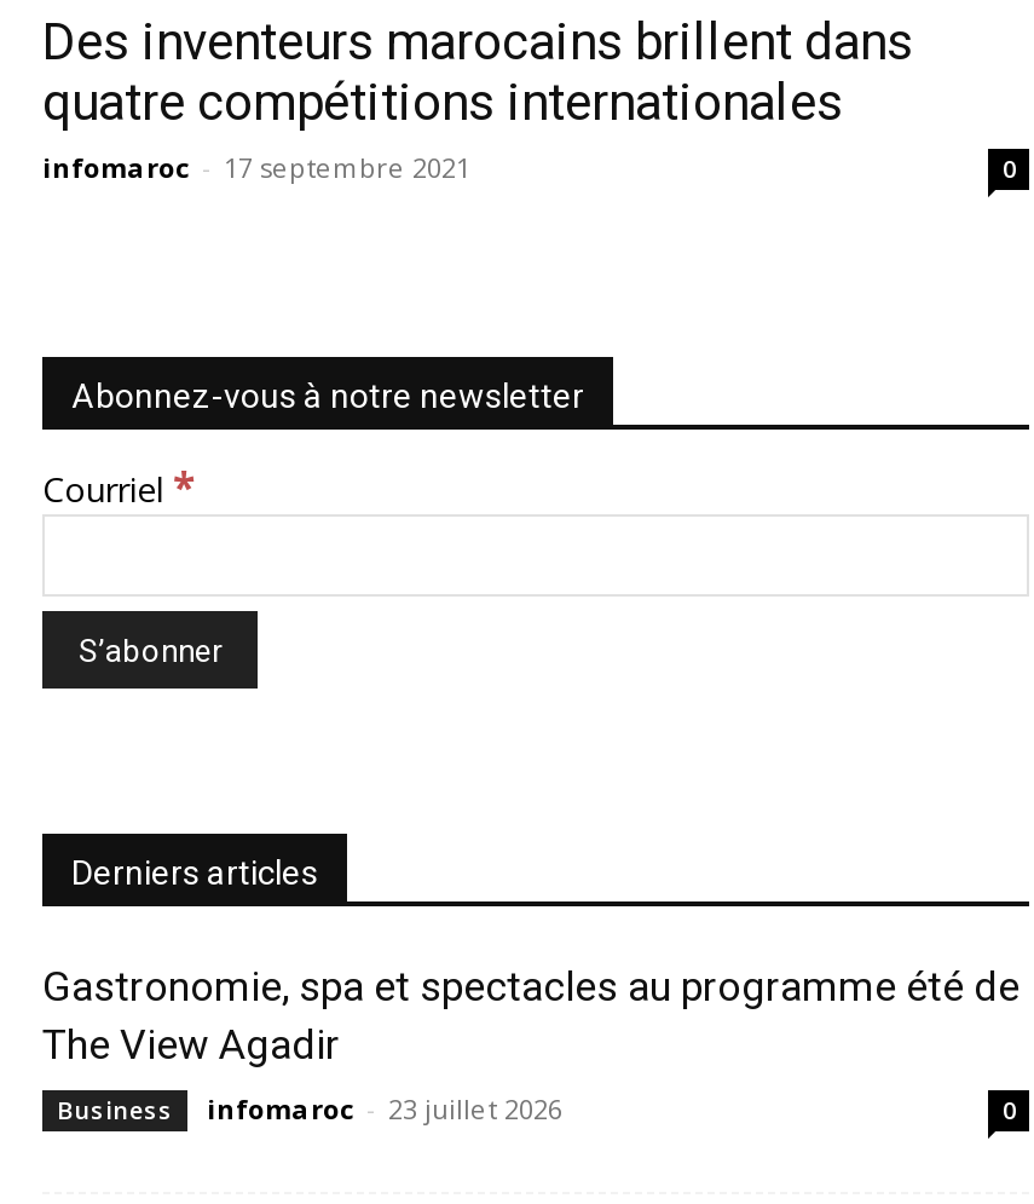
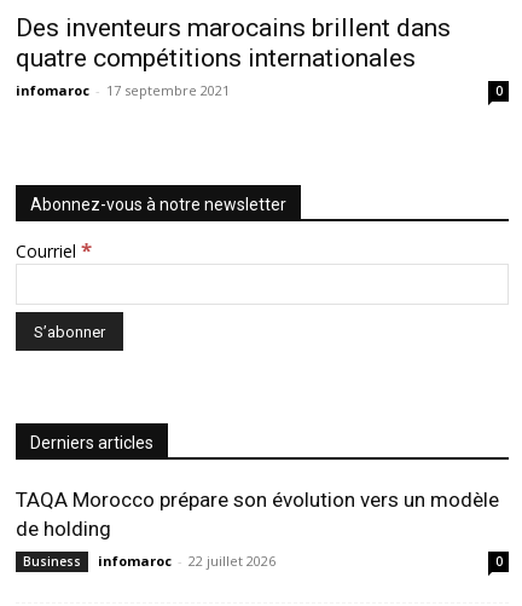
- Gastronomie, spa et spectacles au programme été de
- The View Agadir
+ TAQA Morocco prépare son évolution vers un modèle
+ de holding

- infomaroc - 23 juillet 2026
+ infomaroc - 22 juillet 2026
